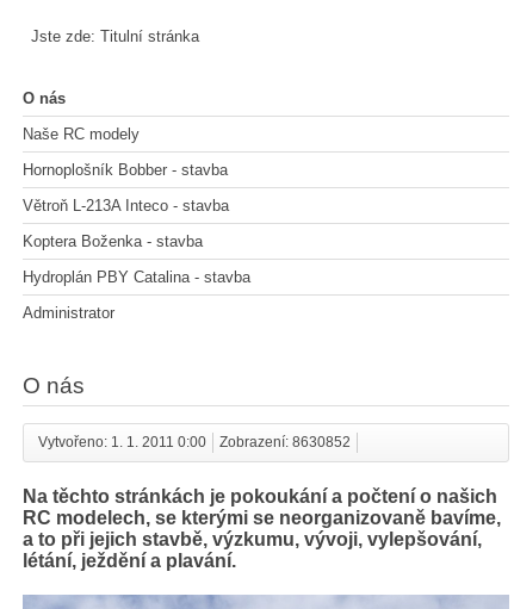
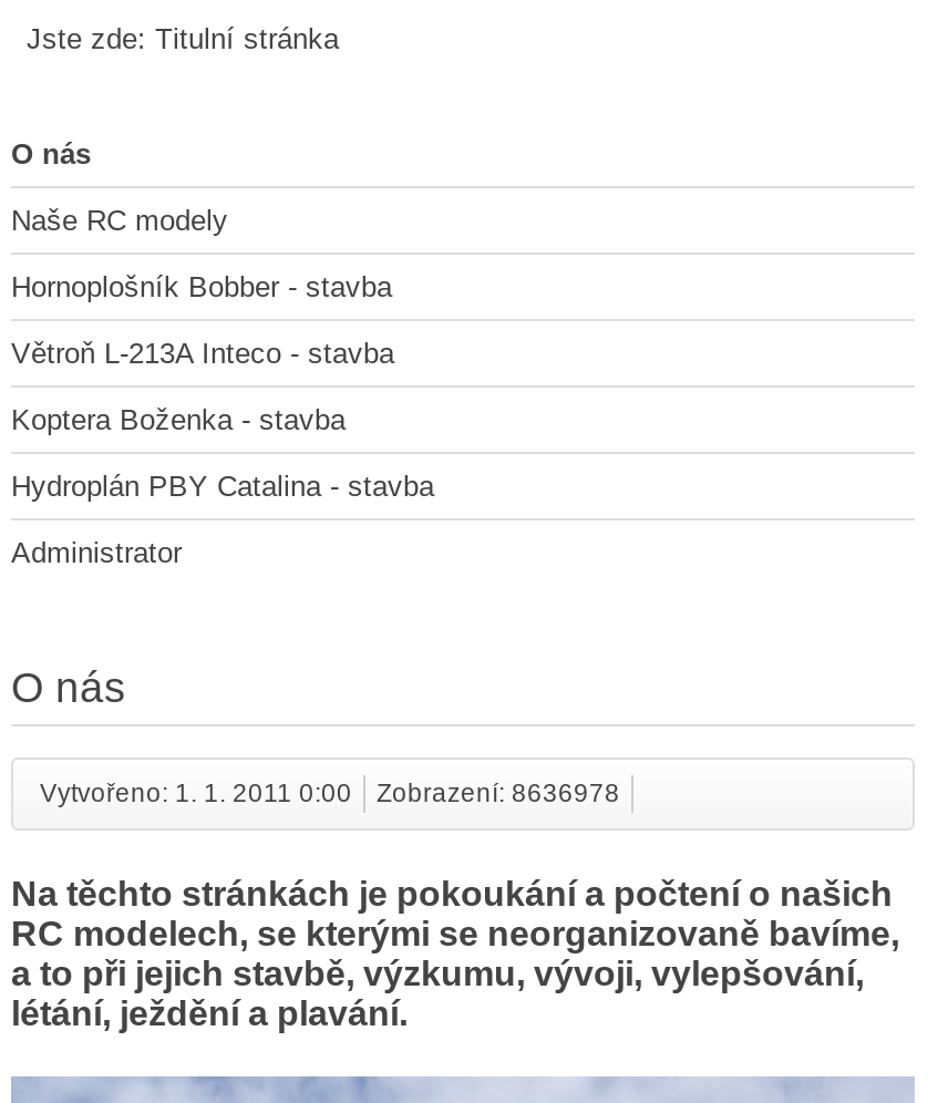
- Vytvořeno: 1. 1. 2011 0:00 Zobrazení: 8630852
+ Vytvořeno: 1. 1. 2011 0:00 Zobrazení: 8636978
